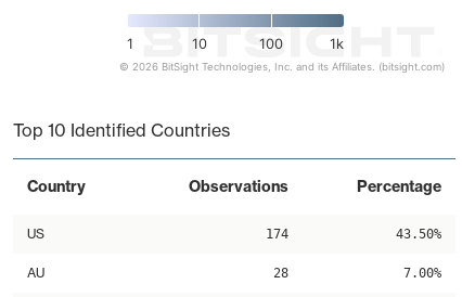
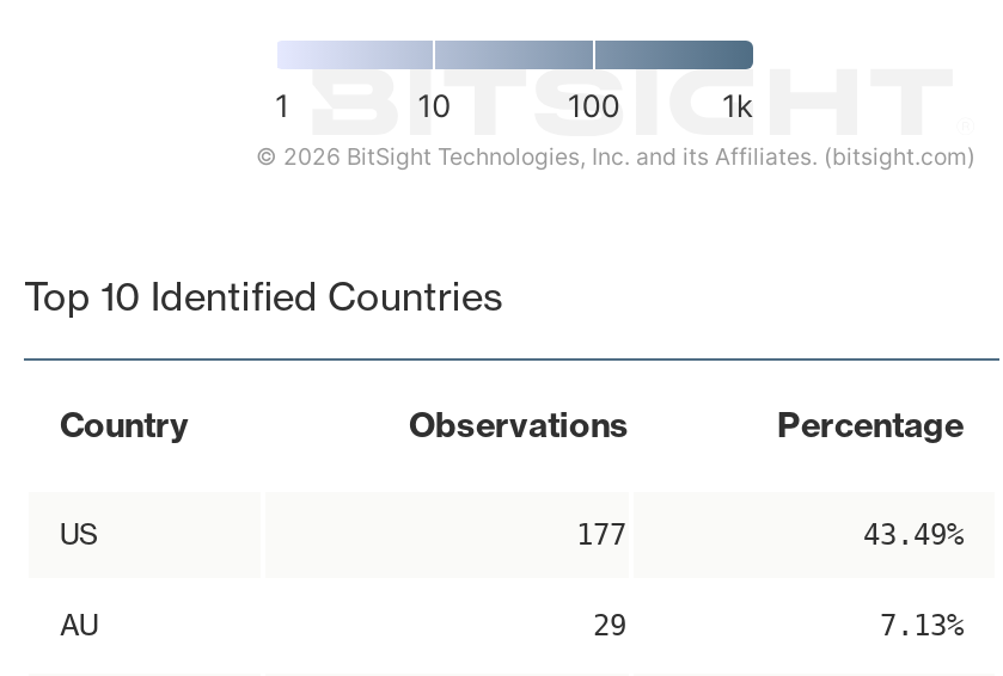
- 174
+ 177

- 43.50%
+ 43.49%

- 28
+ 29

- 7.00%
+ 7.13%
